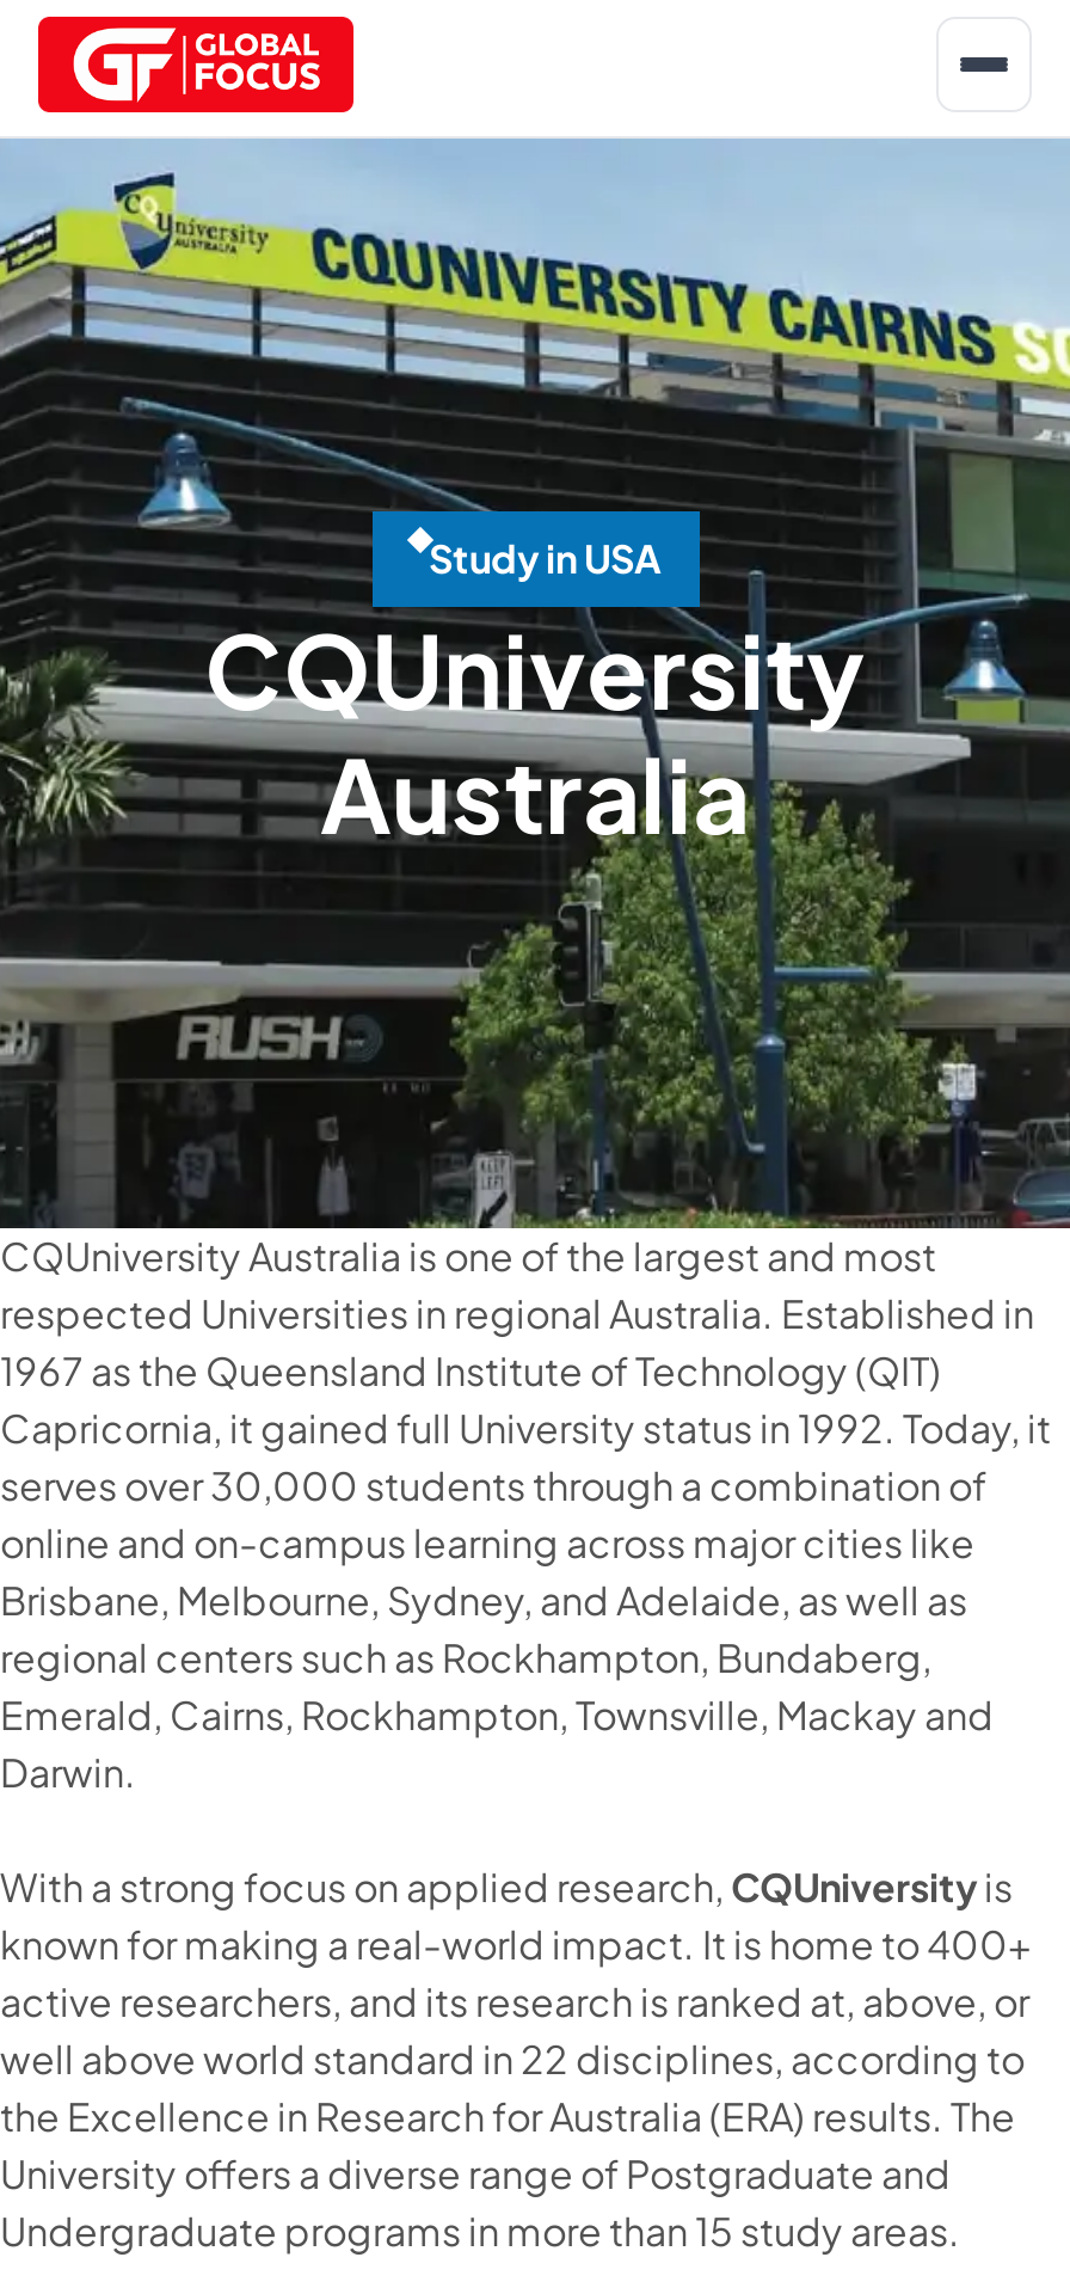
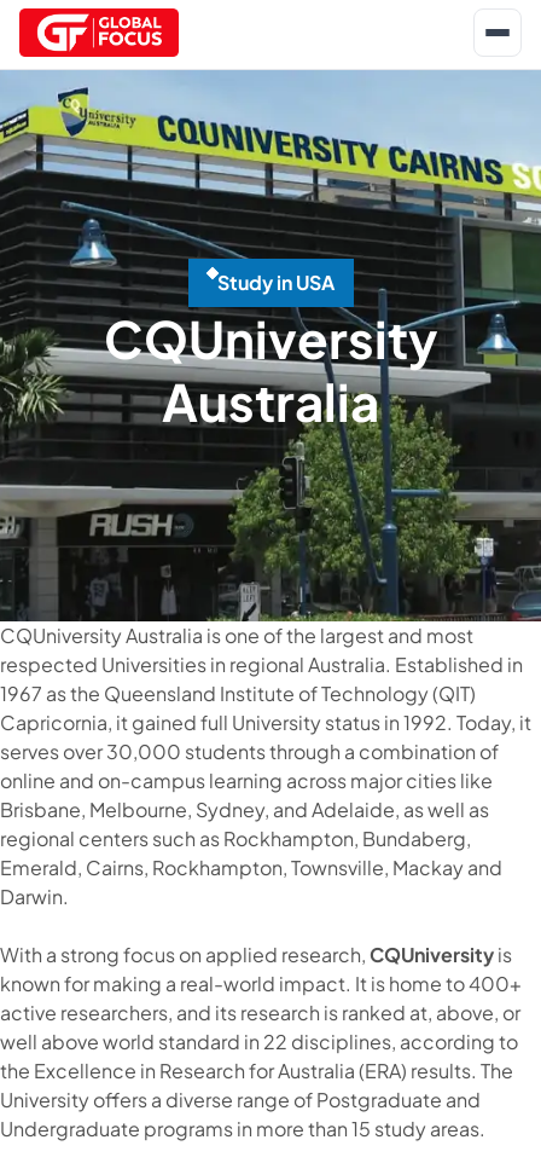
- Stud y i n US
+ Study i n USA
